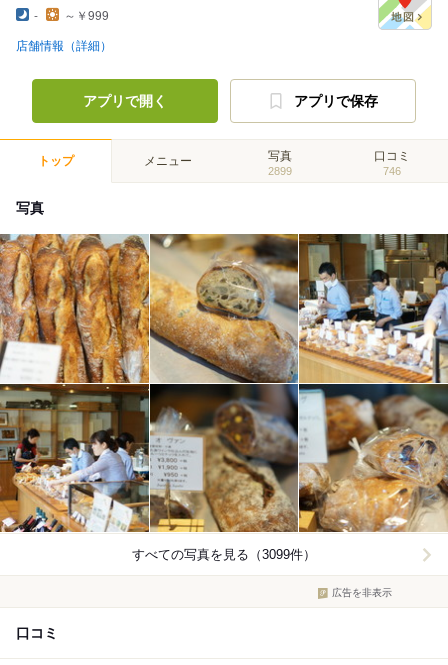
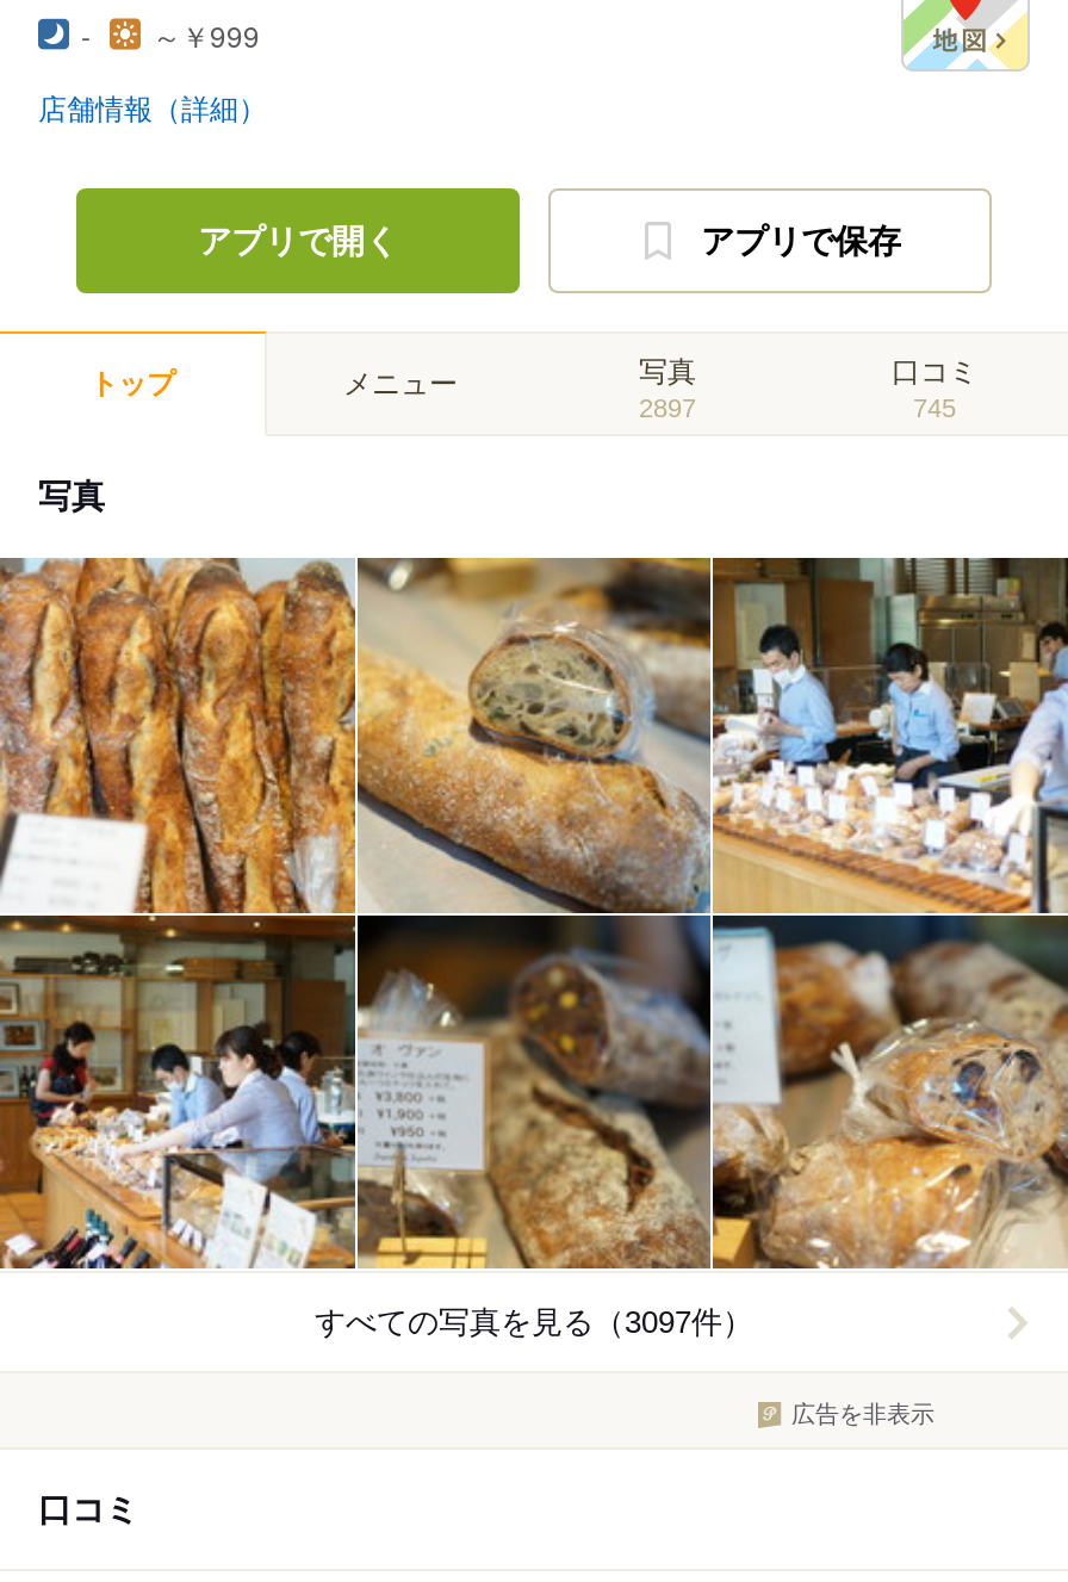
- 2899
+ 2897

- 746
+ 745

- すべての写真を見る（3099件）
+ すべての写真を見る（3097件）
